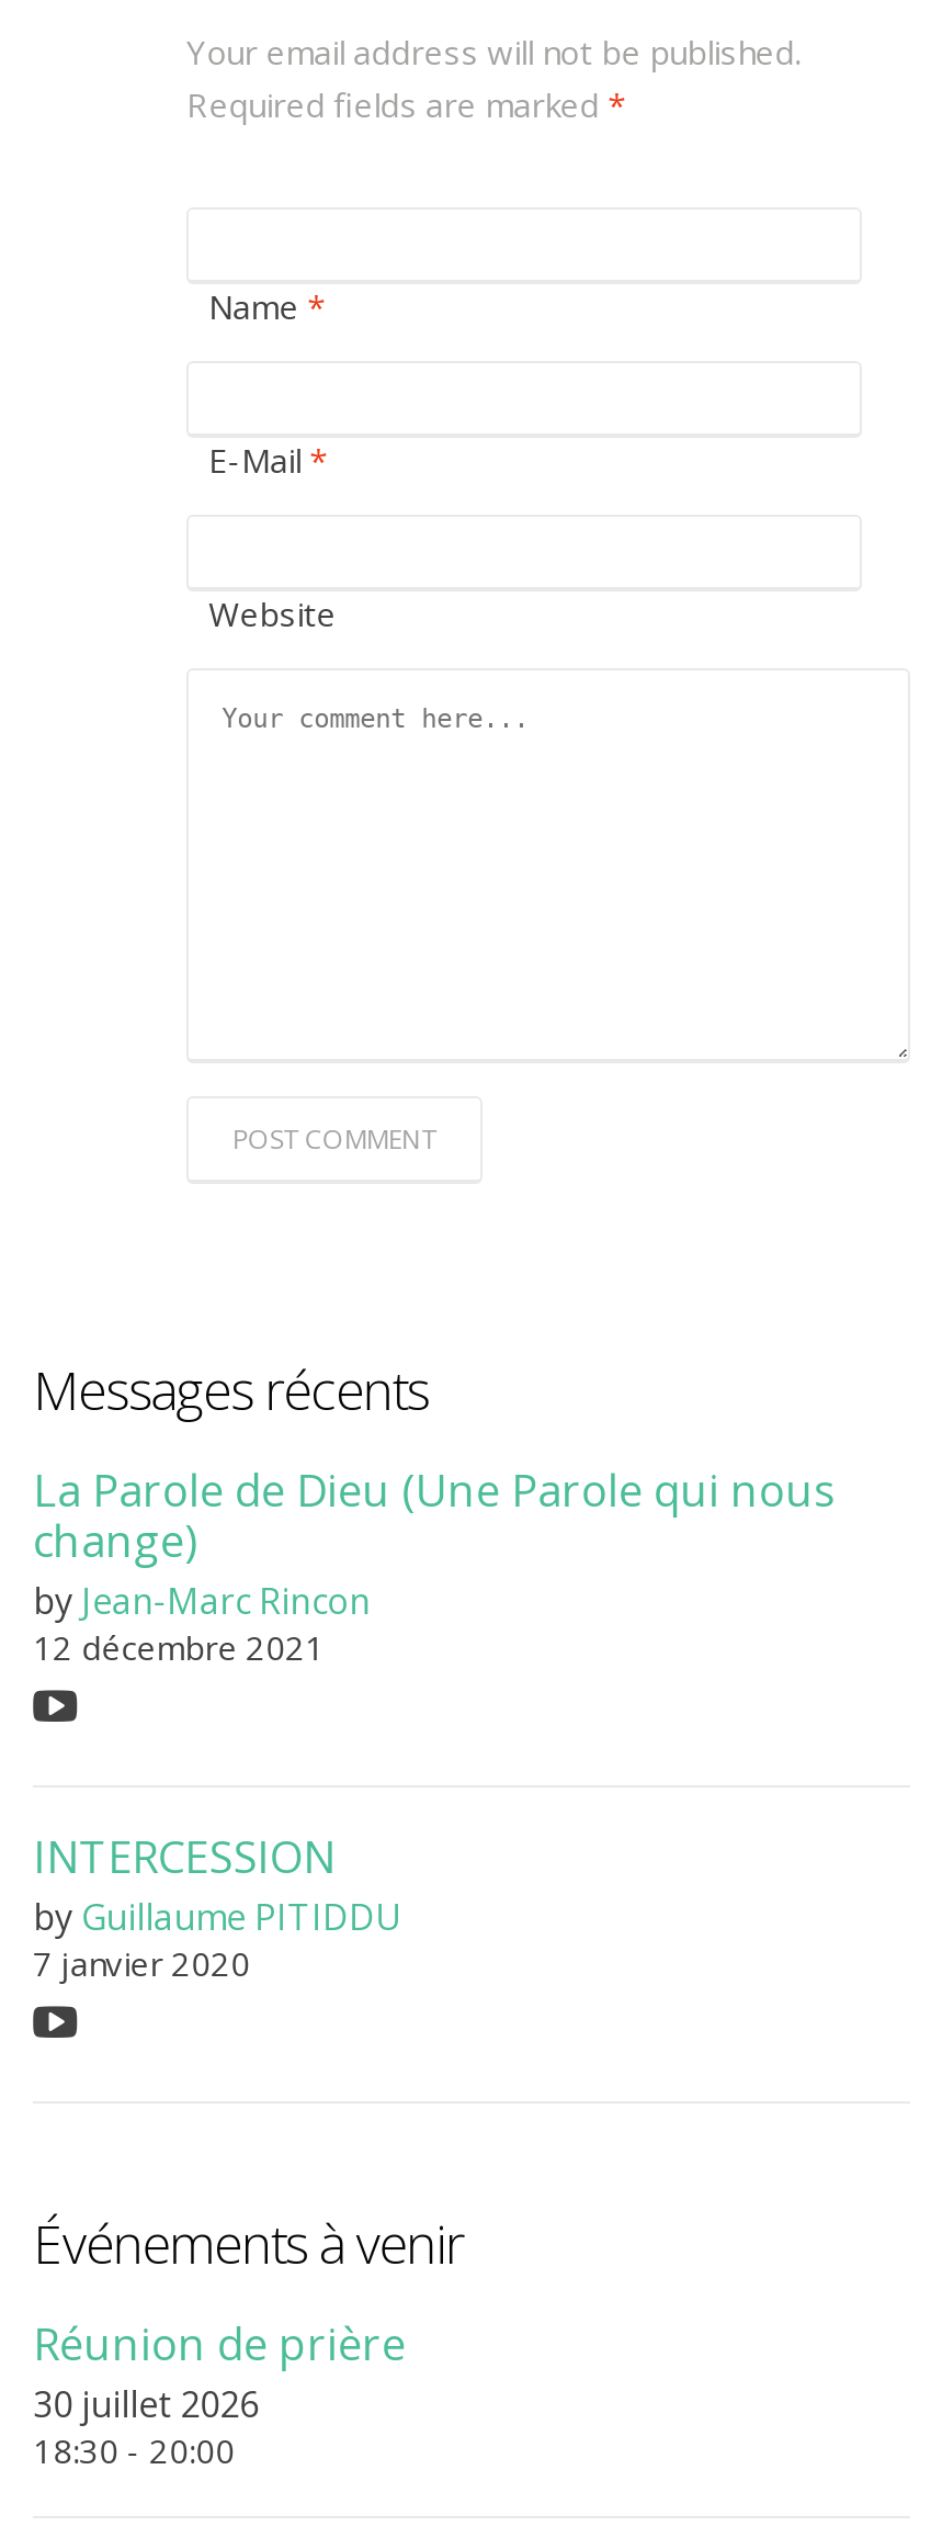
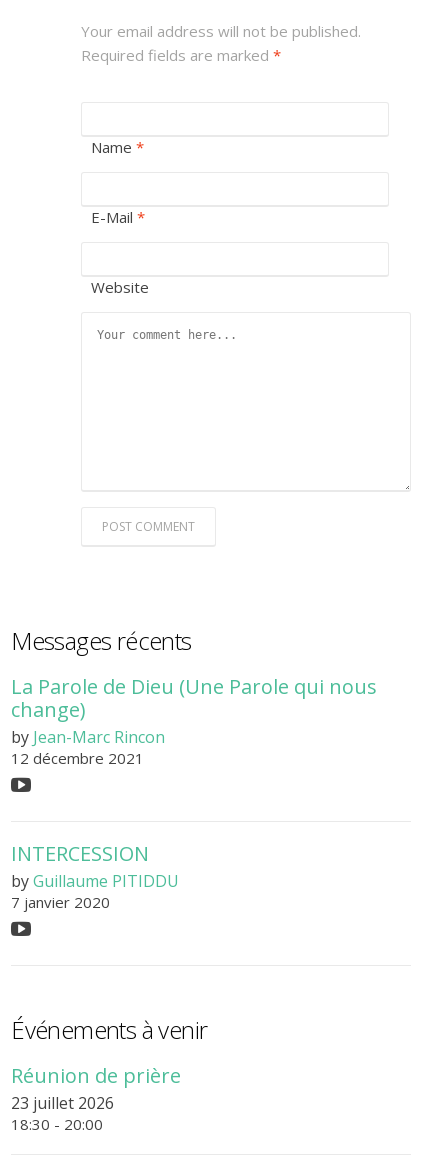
- 30 juillet 2026
+ 23 juillet 2026
